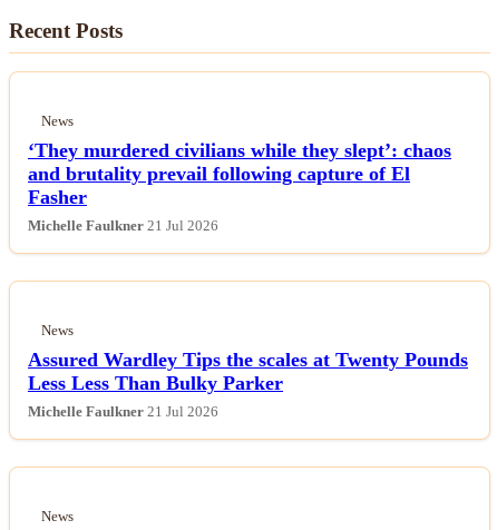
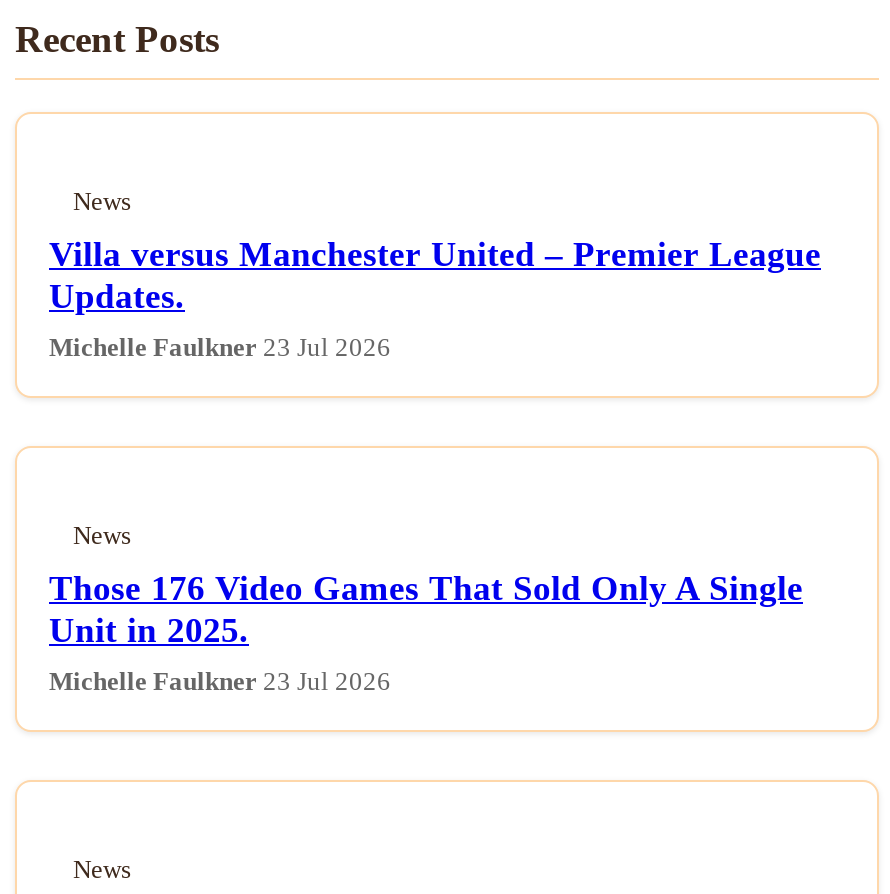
- ‘They murdered civilians while they slept’: chaos
- and brutality prevail following capture of El
- Fasher
- Michelle Faulkner 21 Jul 2026
+ Villa versus Manchester United – Premier League
+ Updates.
+ Michelle Faulkner 23 Jul 2026

- Assured Wardley Tips the scales at Twenty Pounds
- Less Less Than Bulky Parker
- Michelle Faulkner 21 Jul 2026
+ Those 176 Video Games That Sold Only A Single
+ Unit in 2025.
+ Michelle Faulkner 23 Jul 2026
